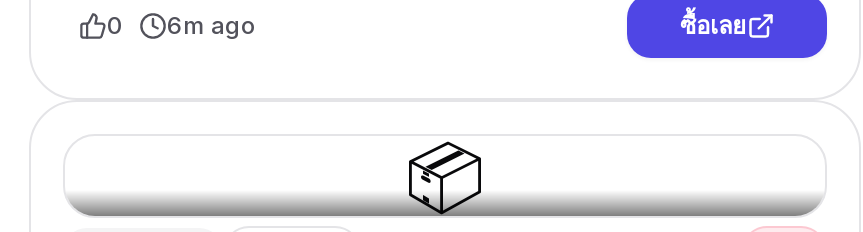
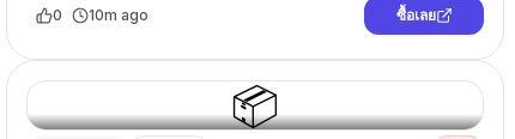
- 0 6m ago
+ 0 10m ago
